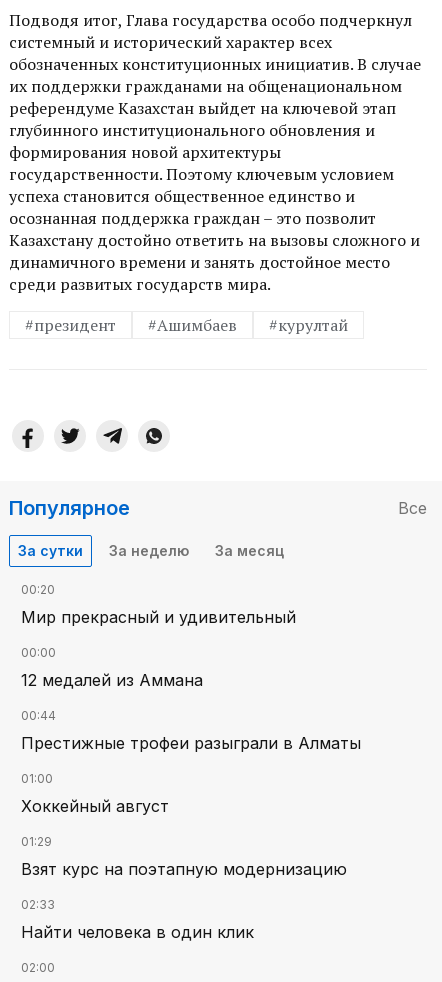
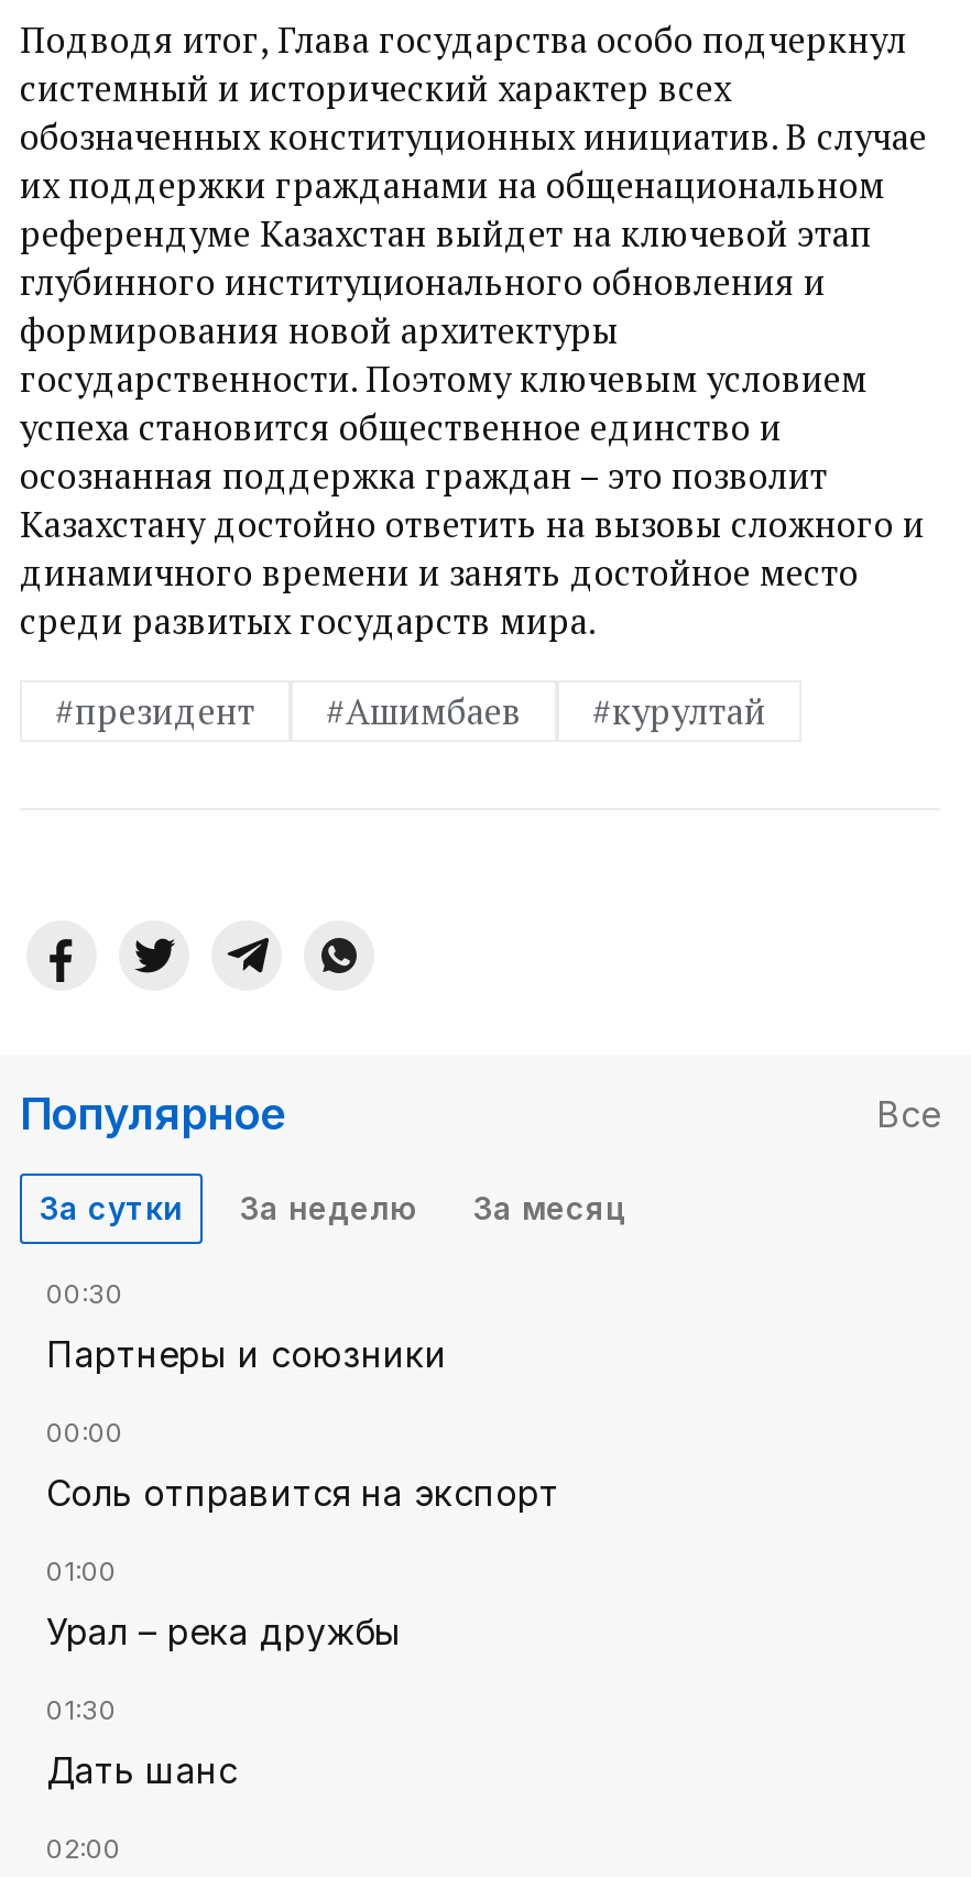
- 00:20
+ 00:30

- Мир прекрасный и удивительный
+ Партнеры и союзники

- 12 медалей из Аммана
- 00:44
- Престижные трофеи разыграли в Алматы
+ Соль отправится на экспорт

- Хоккейный август
- 01:29
- Взят курс на поэтапную модернизацию
- 02:33
- Найти человека в один клик
+ Урал – река дружбы
+ 01:30
+ Дать шанс
